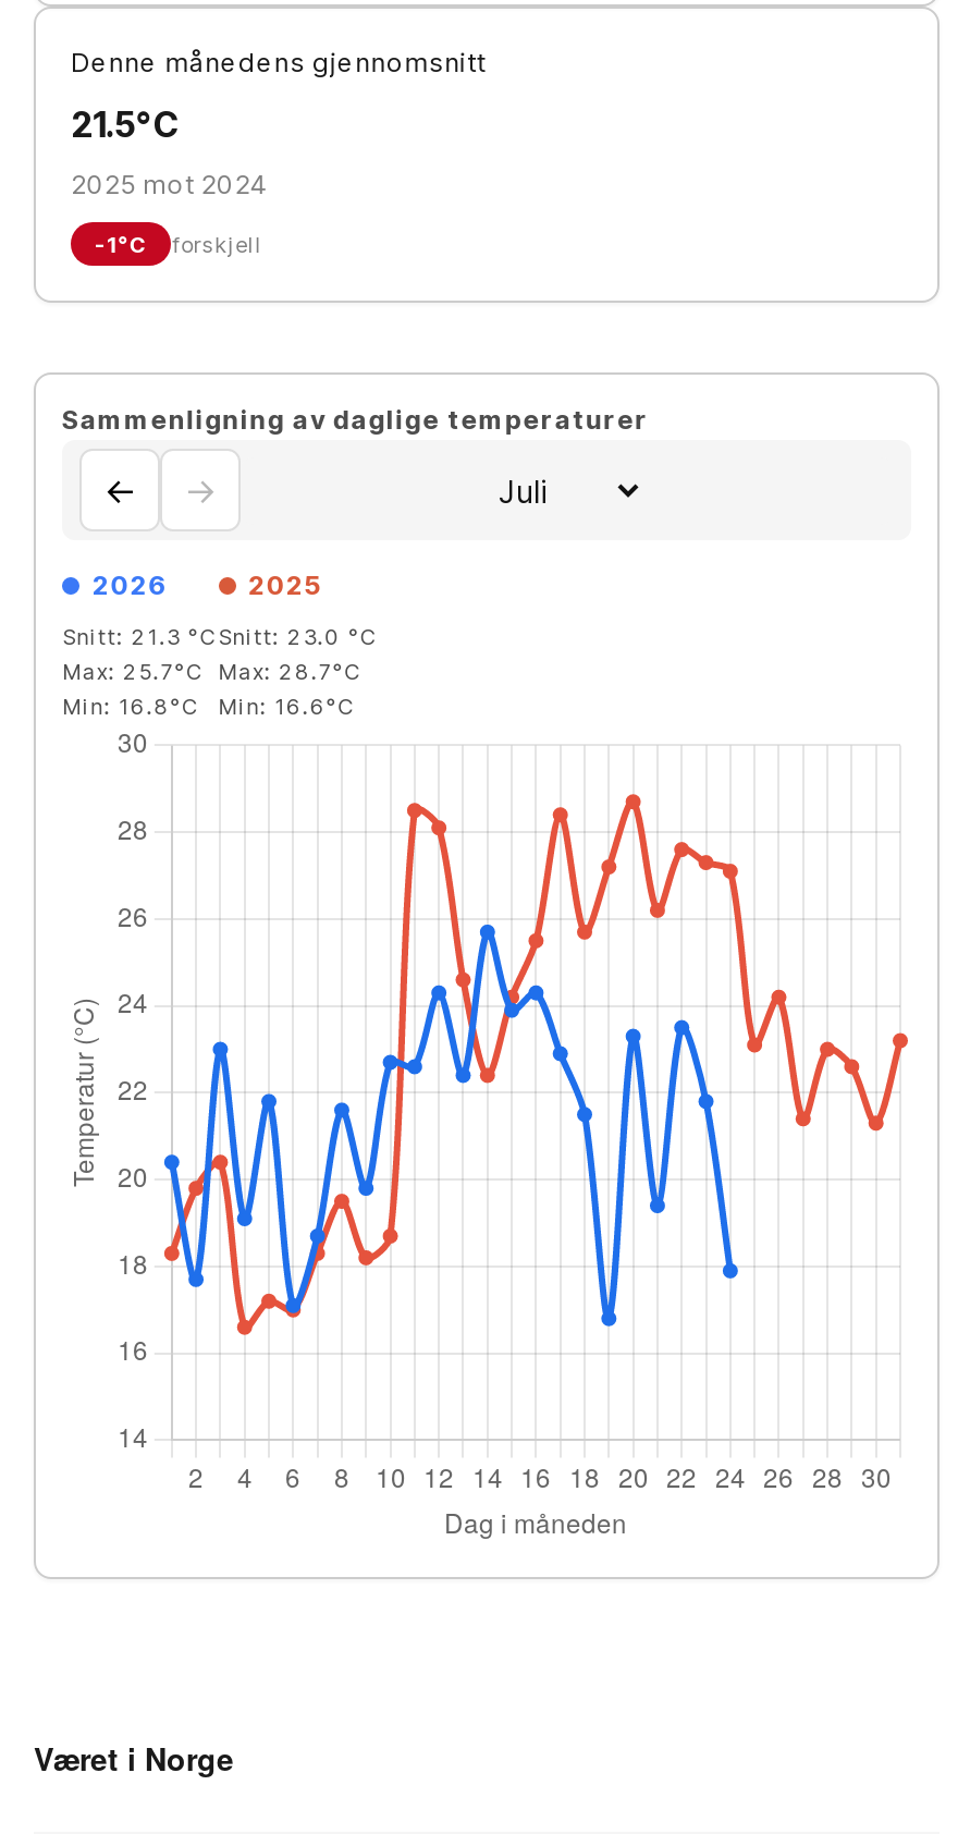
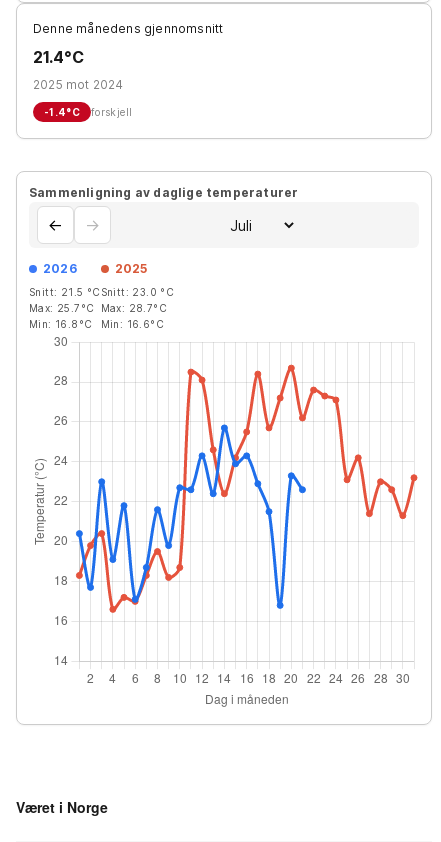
- 21.5°C
+ 21.4°C

- -1°C forskjell
+ -1.4°C forskjell

- Snitt: 21.3 °C Snitt: 23.0 °C
+ Snitt: 21.5 °C Snitt: 23.0 °C

- [image]
